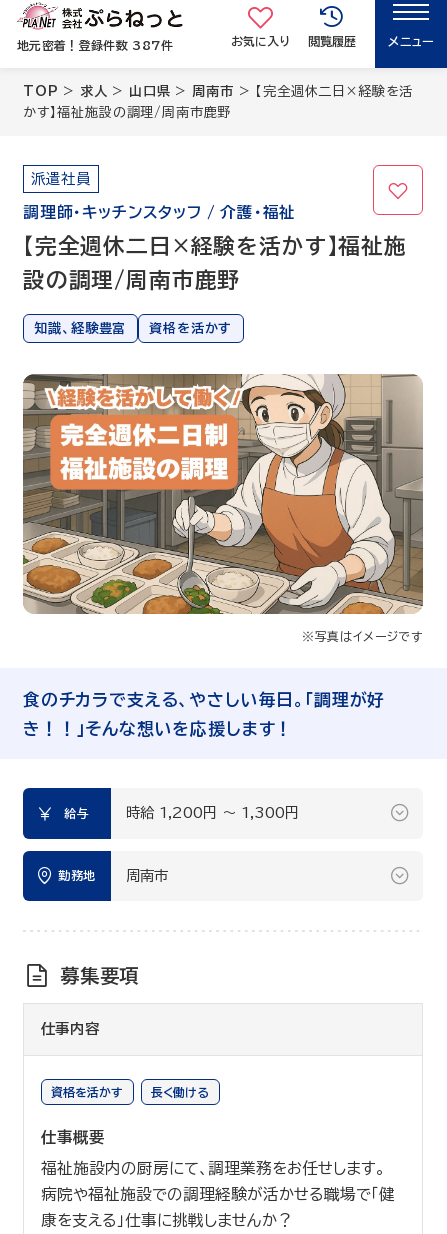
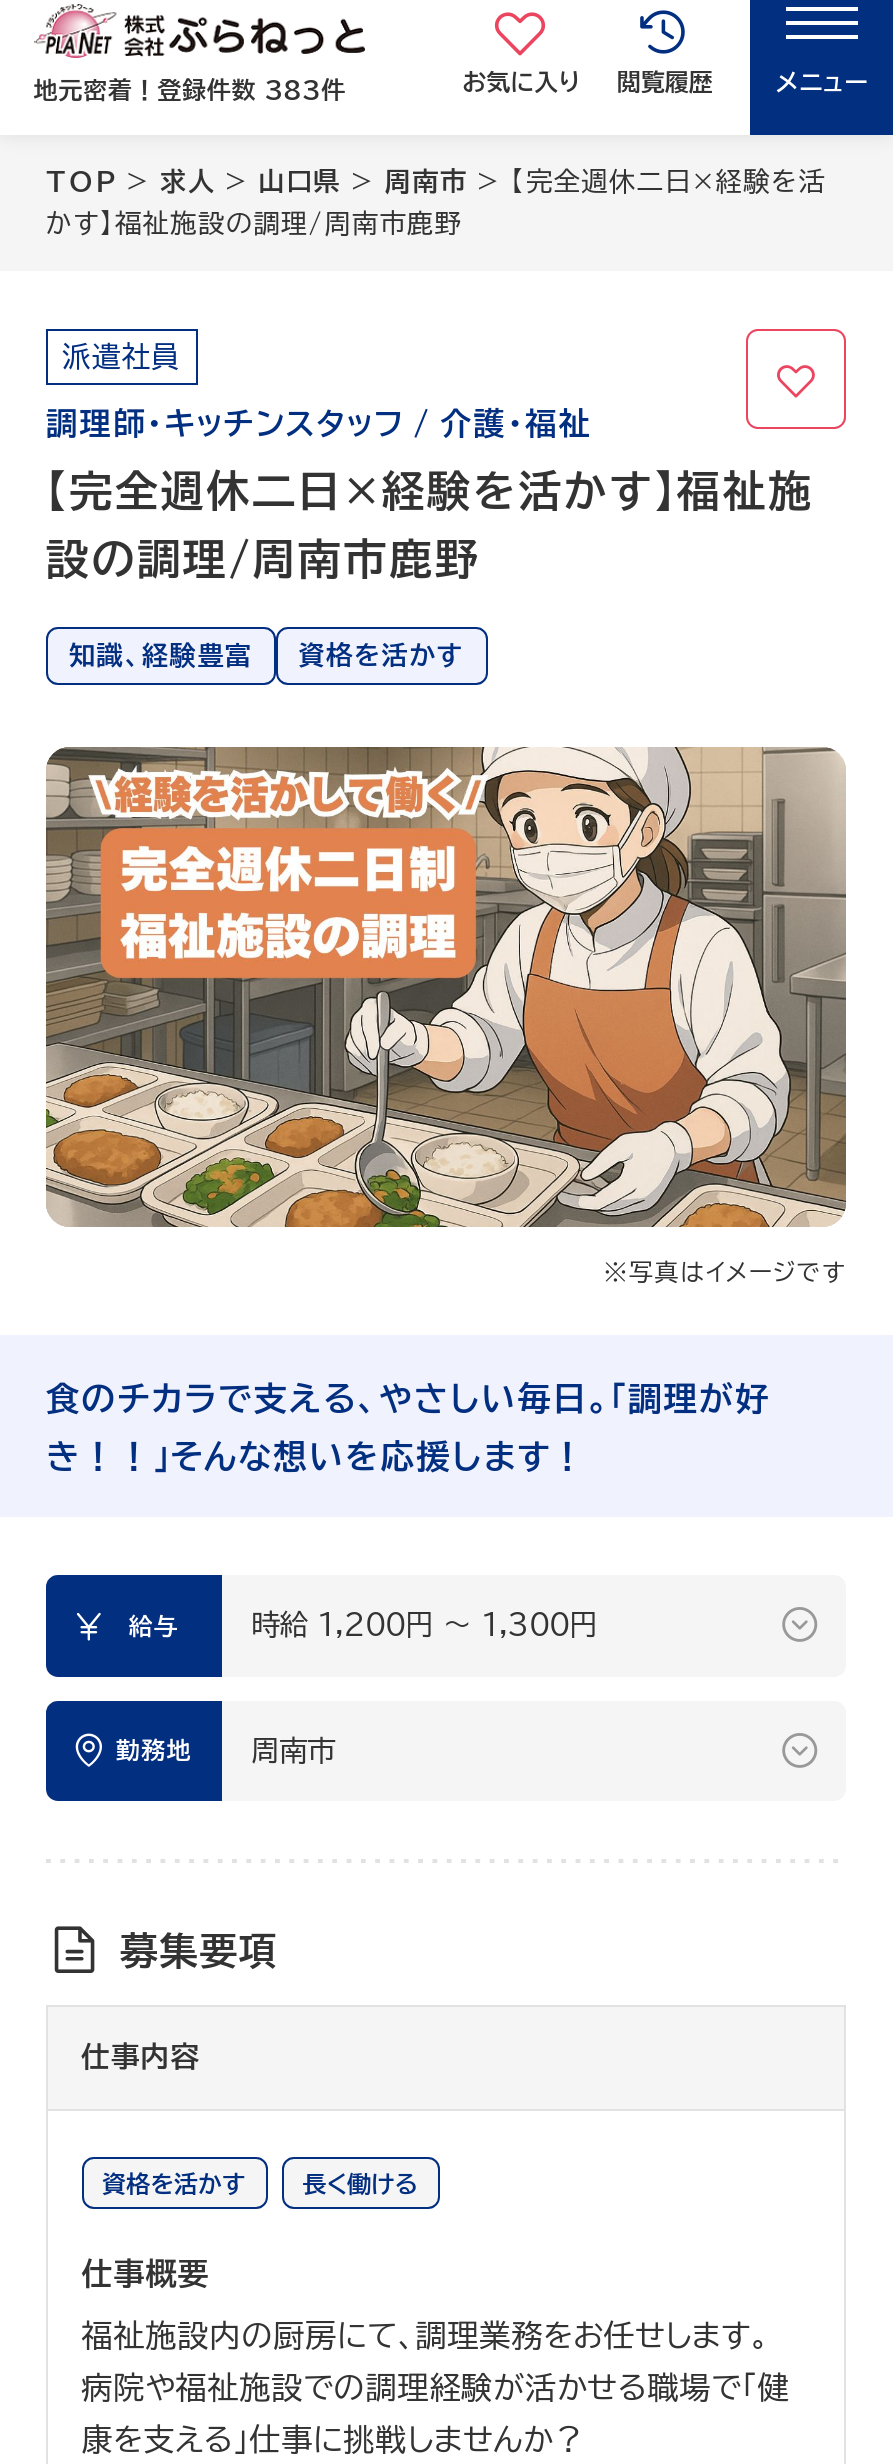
- 地元密着！登録件数 387件
+ 地元密着！登録件数 383件
